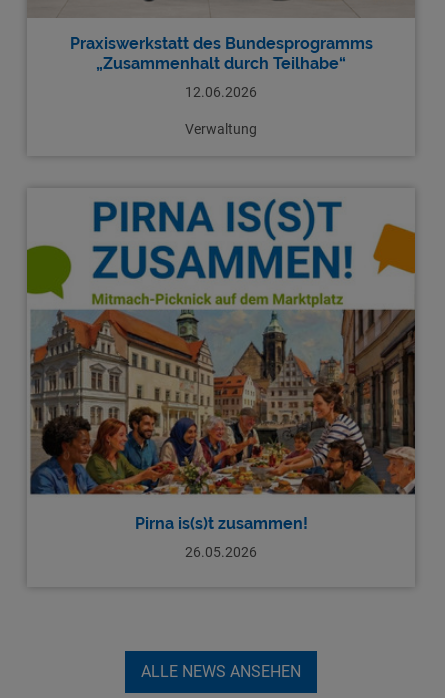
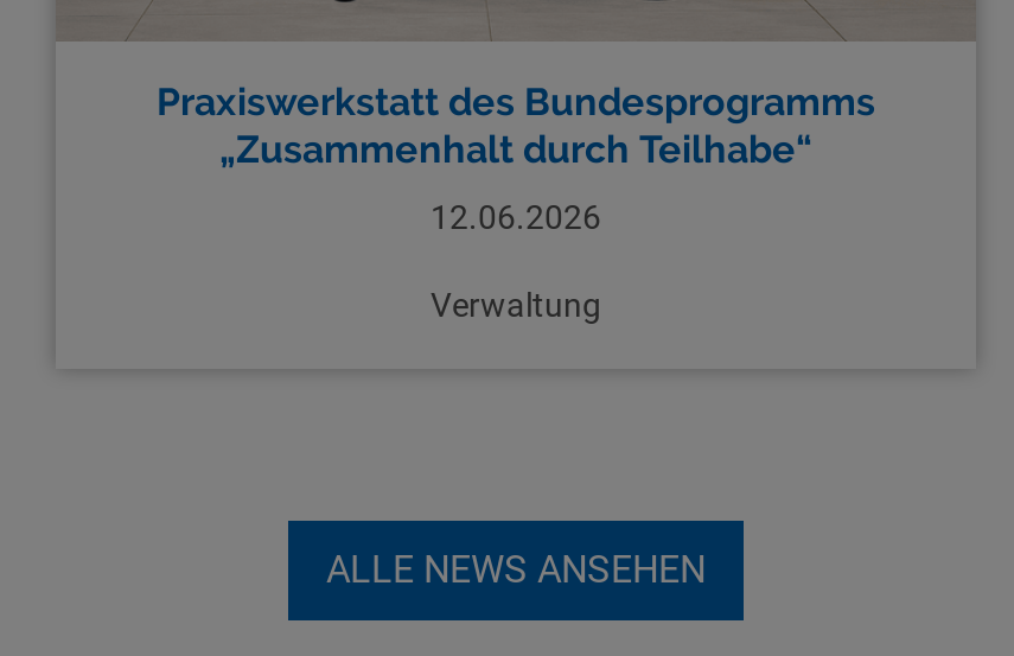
- [image]
- Pirna is(s)t zusammen!
- 26.05.2026
